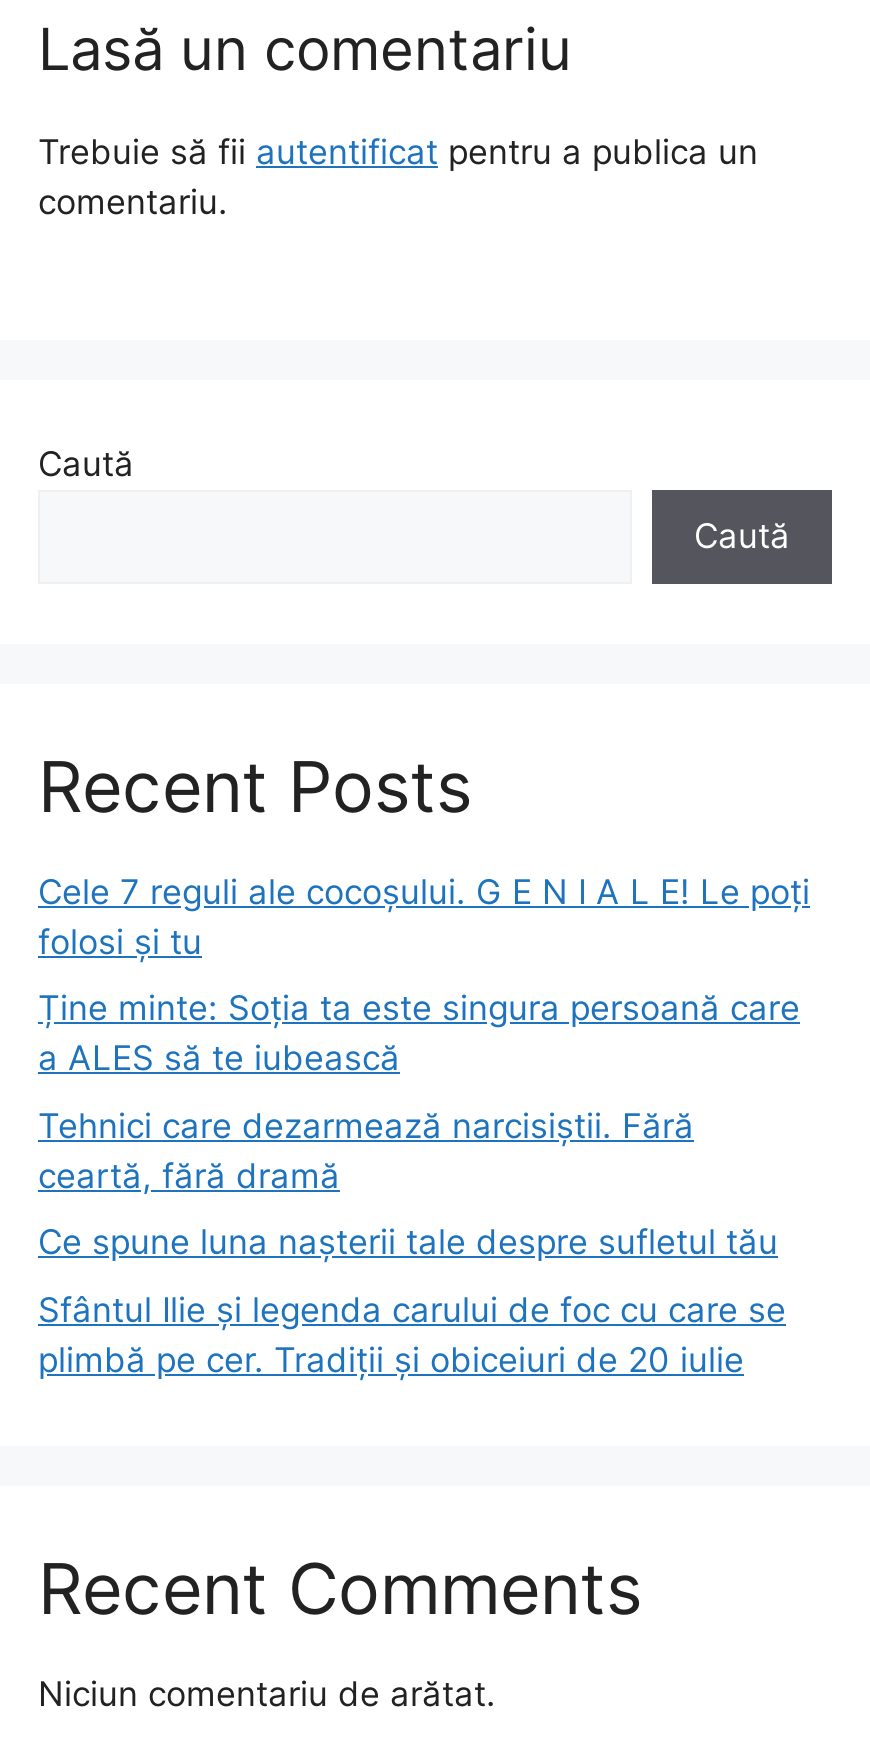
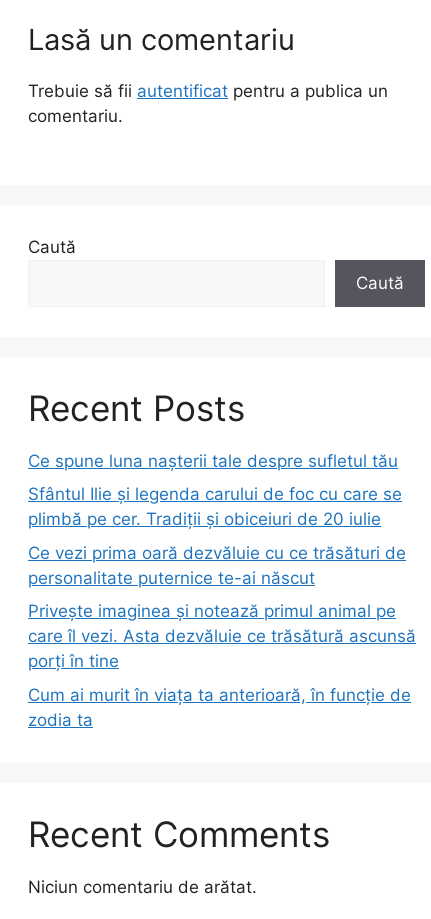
- Cele 7 reguli ale cocoșului. G E N I A L E! Le poți
- folosi și tu
- Ține minte: Soția ta este singura persoană care
- a ALES să te iubească
- Tehnici care dezarmează narcisiștii. Fără
- ceartă, fără dramă

moved up: Ce spune luna nașterii tale despre sufletul tău | Sfântul Ilie și legenda carului de foc cu care se | plimbă pe cer. Tradiții și obiceiuri de 20 iulie

+ Ce vezi prima oară dezvăluie cu ce trăsături de
+ personalitate puternice te-ai născut
+ Privește imaginea și notează primul animal pe
+ care îl vezi. Asta dezvăluie ce trăsătură ascunsă
+ porți în tine
+ Cum ai murit în viața ta anterioară, în funcție de
+ zodia ta
